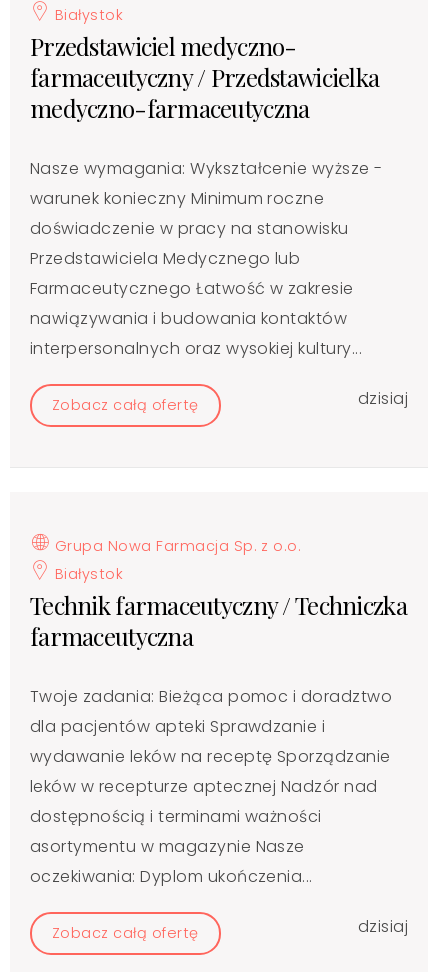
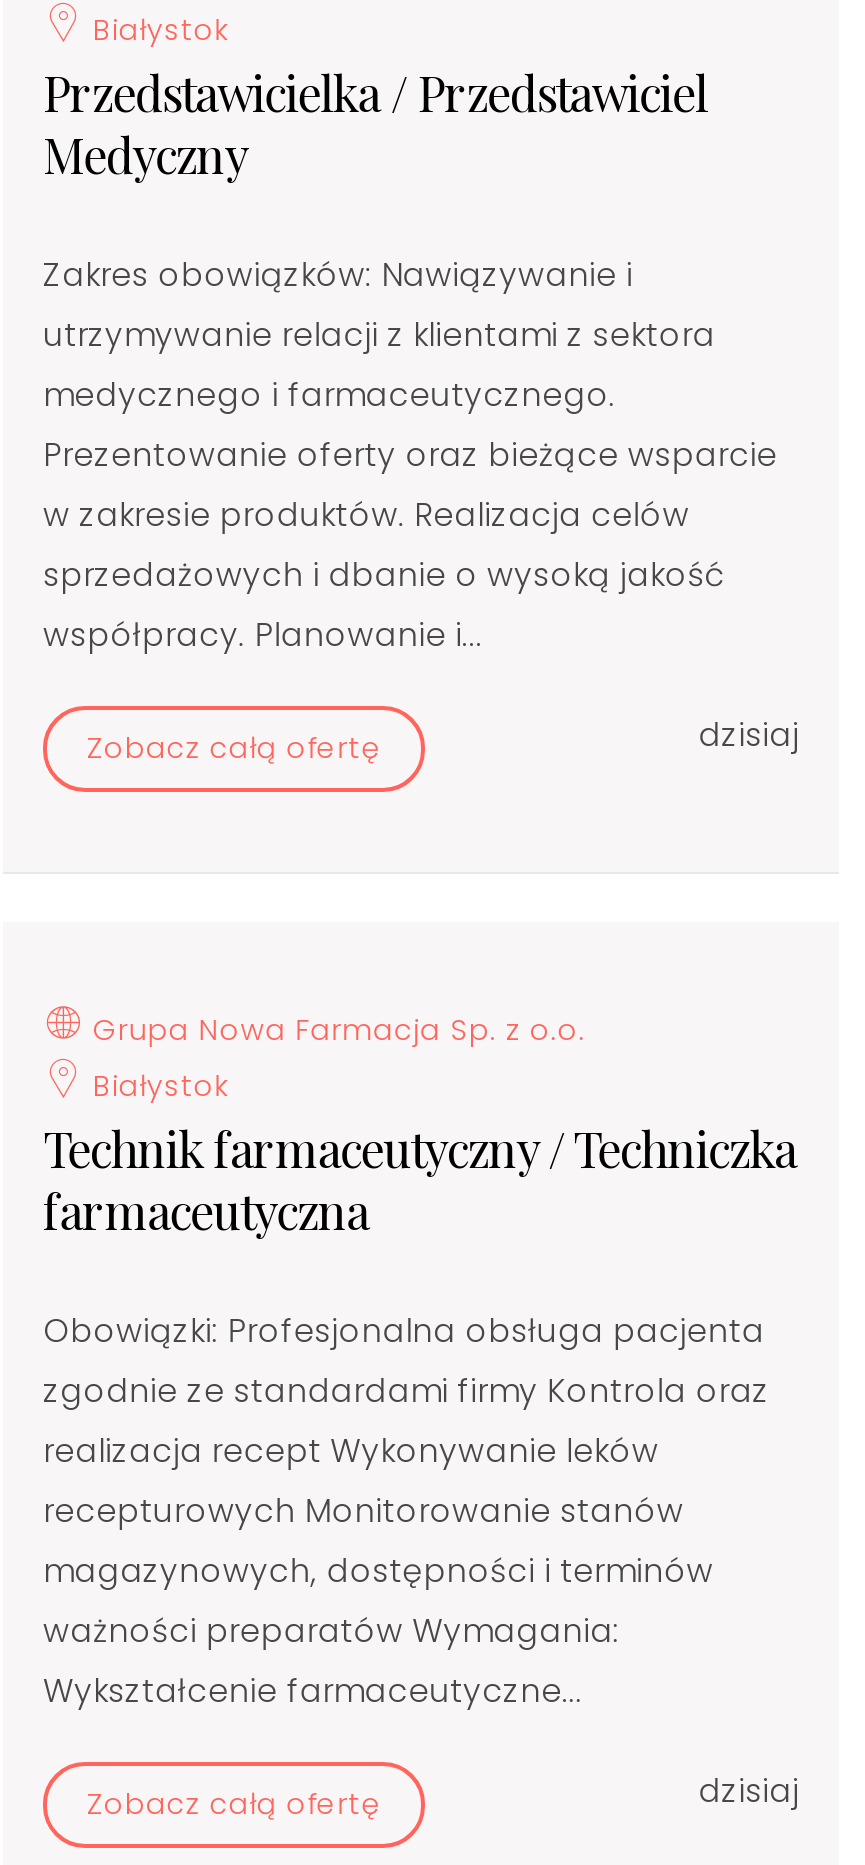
- Przedstawiciel medyczno-
- farmaceutyczny / Przedstawicielka
- medyczno-farmaceutyczna
+ Przedstawicielka / Przedstawiciel
+ Medyczny

- Nasze wymagania: Wykształcenie wyższe -
- warunek konieczny Minimum roczne
- doświadczenie w pracy na stanowisku
- Przedstawiciela Medycznego lub
- Farmaceutycznego Łatwość w zakresie
- nawiązywania i budowania kontaktów
- interpersonalnych oraz wysokiej kultury...
+ Zakres obowiązków: Nawiązywanie i
+ utrzymywanie relacji z klientami z sektora
+ medycznego i farmaceutycznego.
+ Prezentowanie oferty oraz bieżące wsparcie
+ w zakresie produktów. Realizacja celów
+ sprzedażowych i dbanie o wysoką jakość
+ współpracy. Planowanie i...

- Twoje zadania: Bieżąca pomoc i doradztwo
- dla pacjentów apteki Sprawdzanie i
- wydawanie leków na receptę Sporządzanie
- leków w recepturze aptecznej Nadzór nad
- dostępnością i terminami ważności
- asortymentu w magazynie Nasze
- oczekiwania: Dyplom ukończenia...
+ Obowiązki: Profesjonalna obsługa pacjenta
+ zgodnie ze standardami firmy Kontrola oraz
+ realizacja recept Wykonywanie leków
+ recepturowych Monitorowanie stanów
+ magazynowych, dostępności i terminów
+ ważności preparatów Wymagania:
+ Wykształcenie farmaceutyczne...
